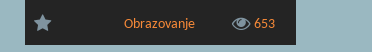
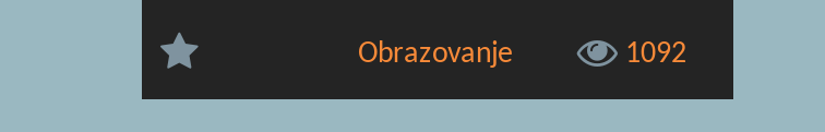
- 653
+ 1092
